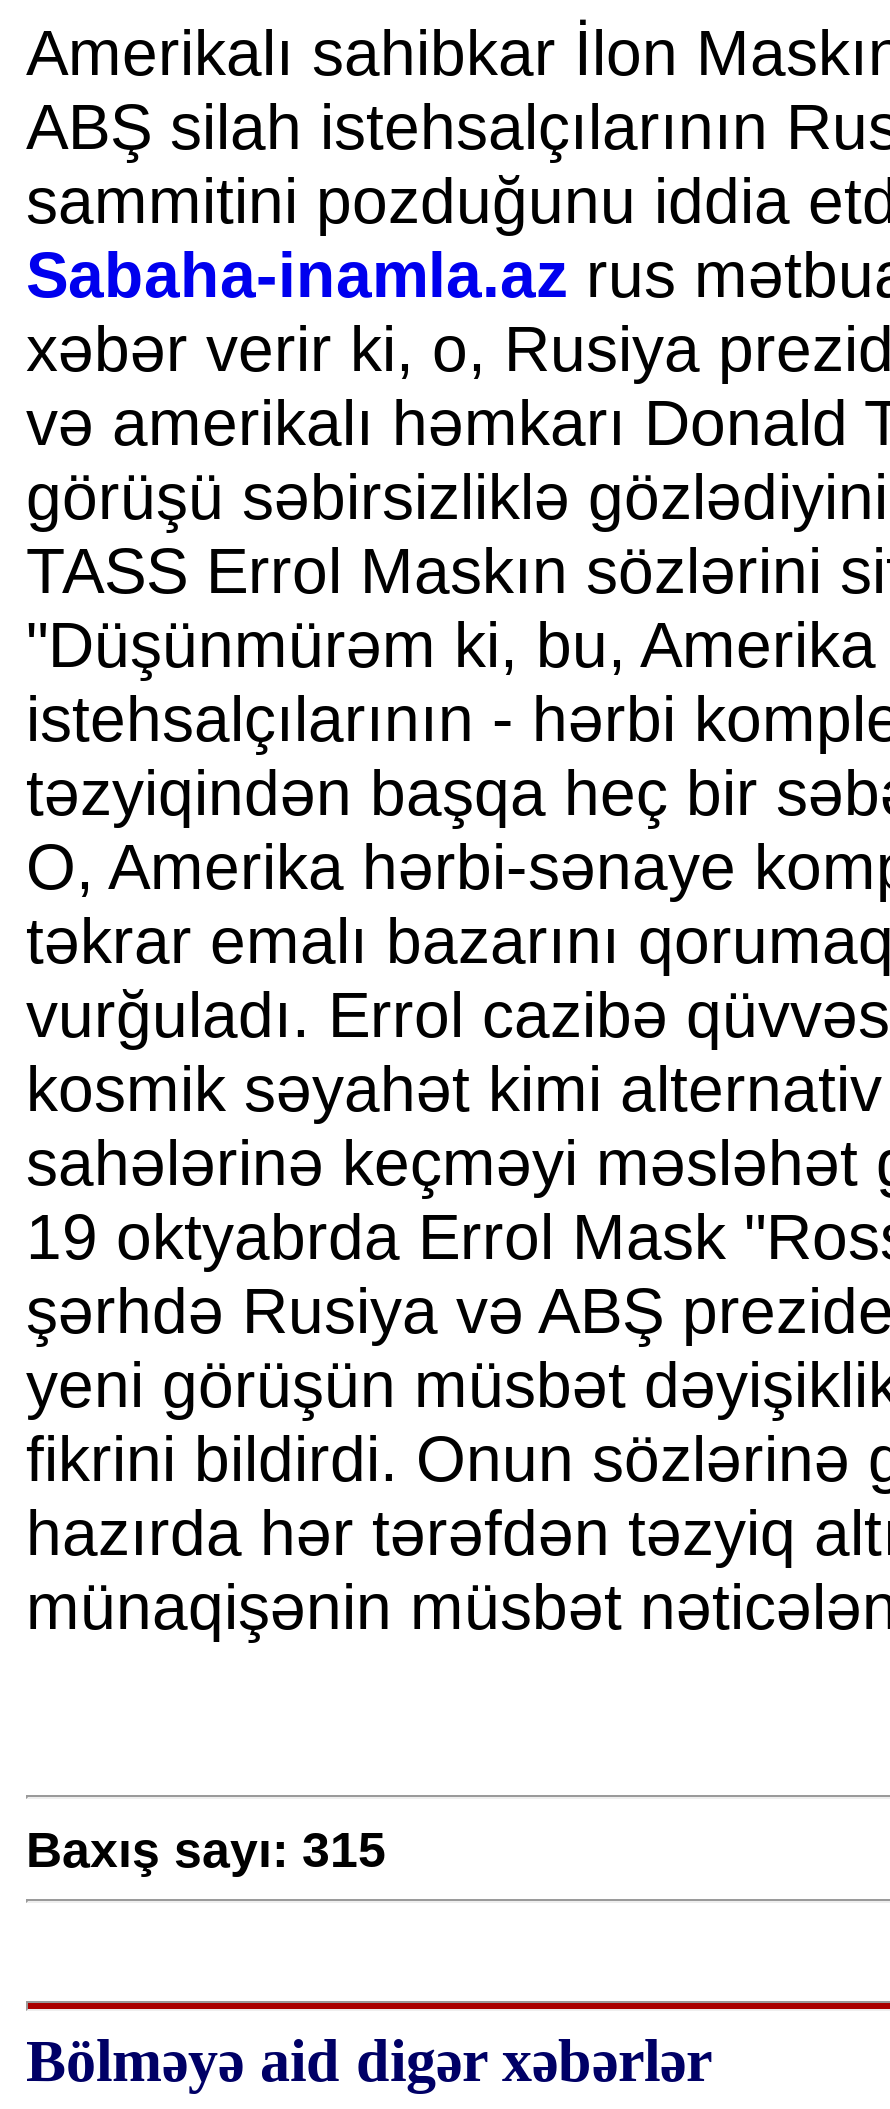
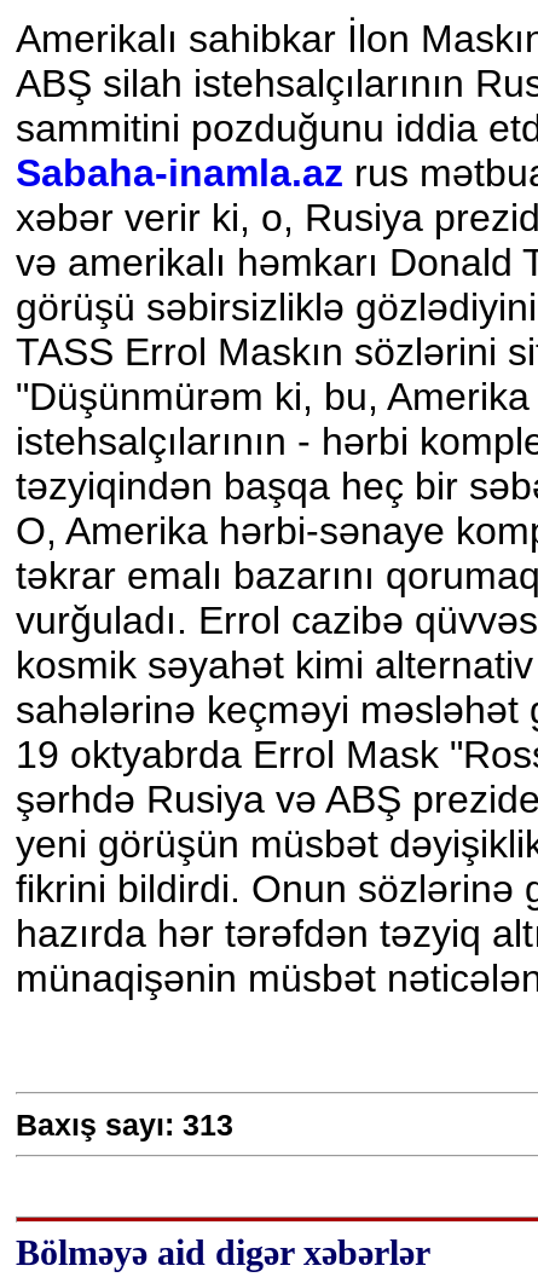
- Baxış sayı: 315
+ Baxış sayı: 313
